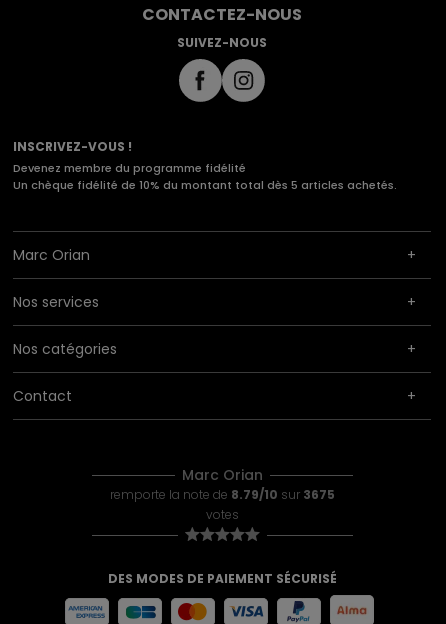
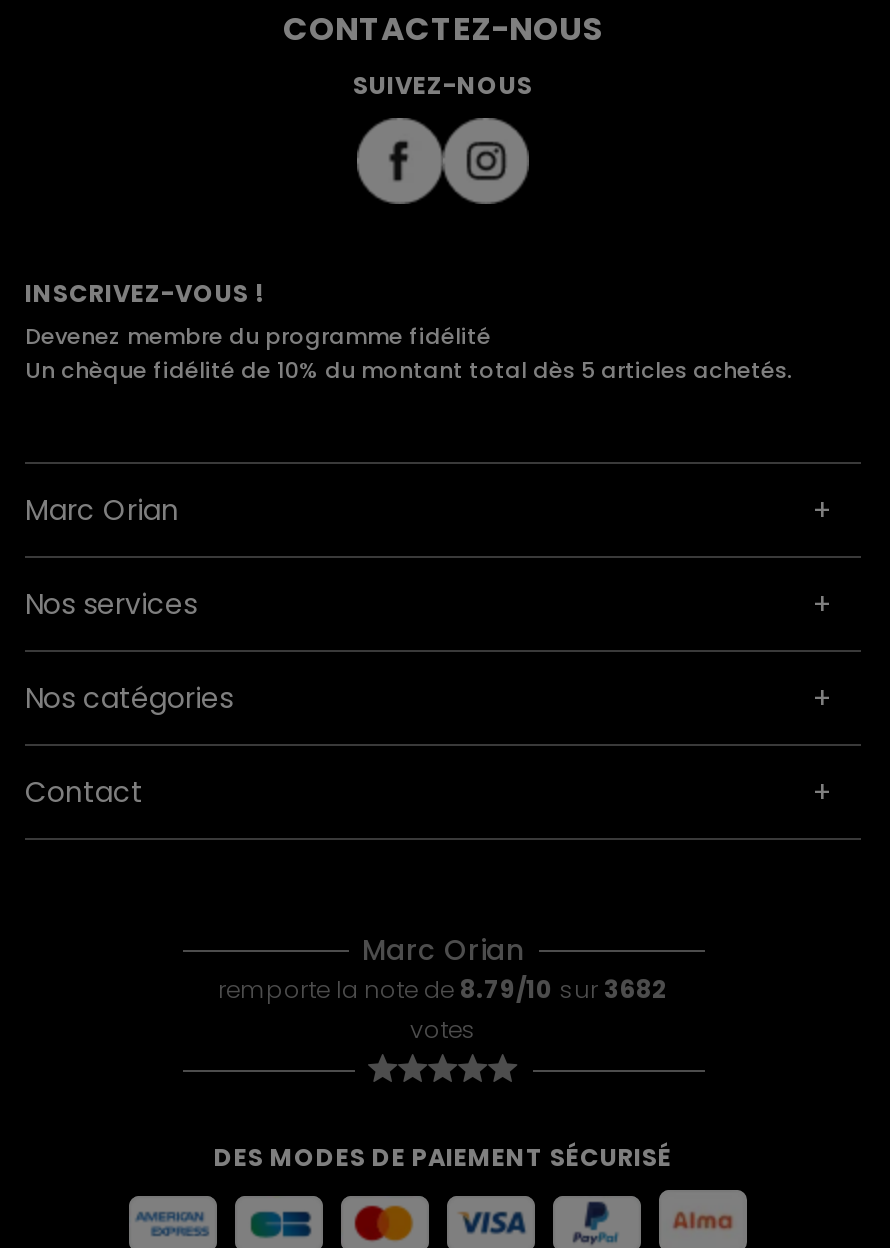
- remporte la note de 8.79/10 sur 3675
+ remporte la note de 8.79/10 sur 3682
